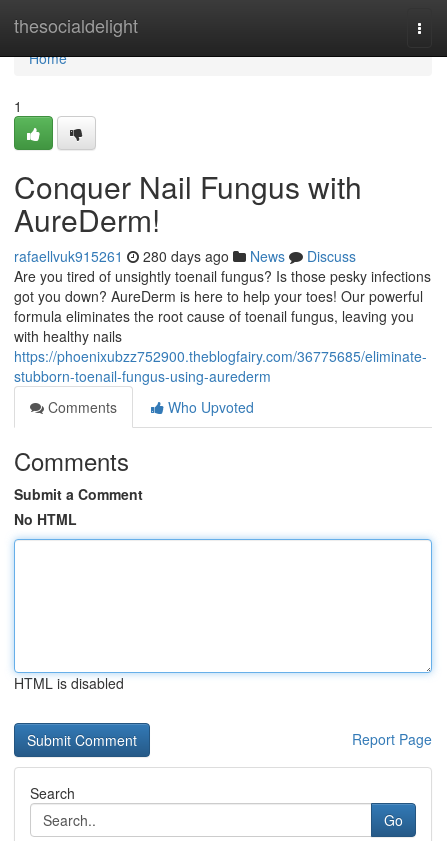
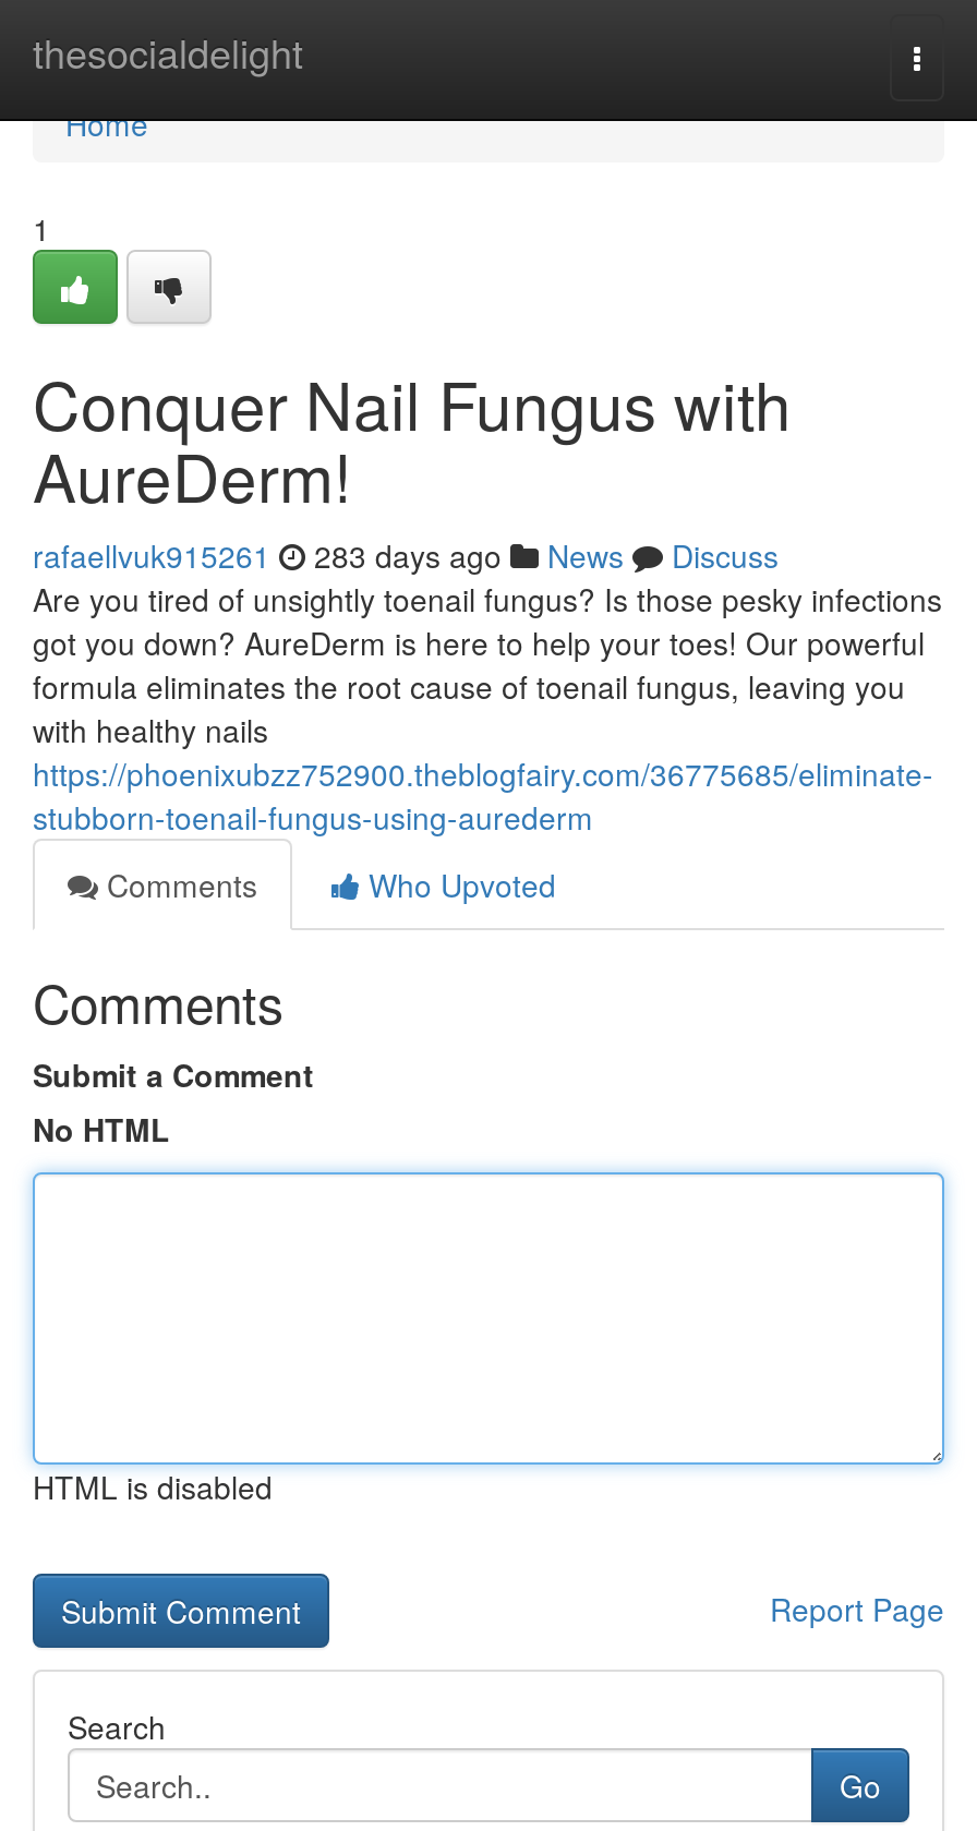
- rafaellvuk915261 280 days ago News Discuss
+ rafaellvuk915261 283 days ago News Discuss
